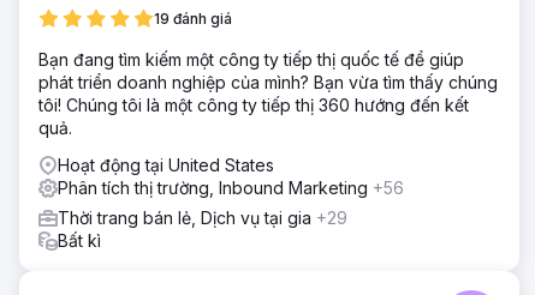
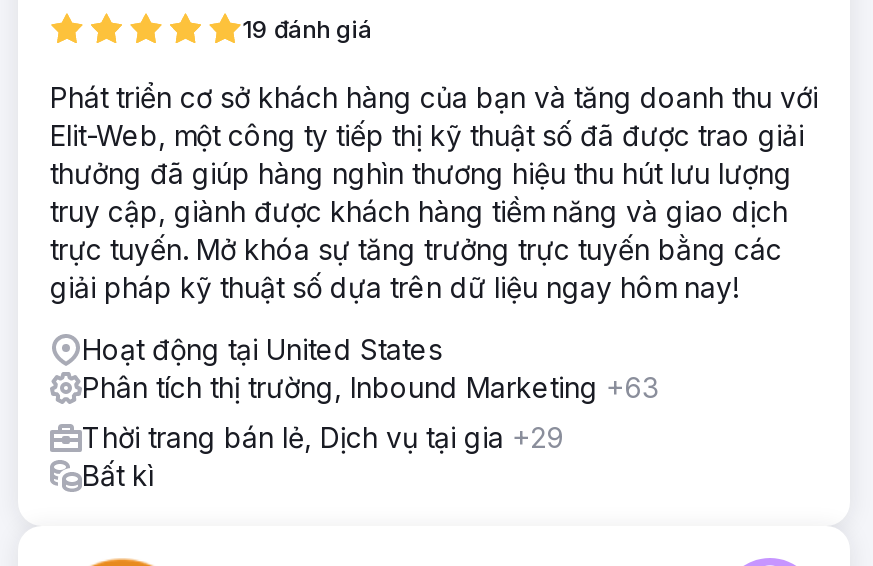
- Bạn đang tìm kiếm một công ty tiếp thị quốc tế để giúp
- phát triển doanh nghiệp của mình? Bạn vừa tìm thấy chúng
- tôi! Chúng tôi là một công ty tiếp thị 360 hướng đến kết
- quả.
+ Phát triển cơ sở khách hàng của bạn và tăng doanh thu với
+ Elit-Web, một công ty tiếp thị kỹ thuật số đã được trao giải
+ thưởng đã giúp hàng nghìn thương hiệu thu hút lưu lượng
+ truy cập, giành được khách hàng tiềm năng và giao dịch
+ trực tuyến. Mở khóa sự tăng trưởng trực tuyến bằng các
+ giải pháp kỹ thuật số dựa trên dữ liệu ngay hôm nay!

- Phân tích thị trường, Inbound Marketing +56
+ Phân tích thị trường, Inbound Marketing +63
